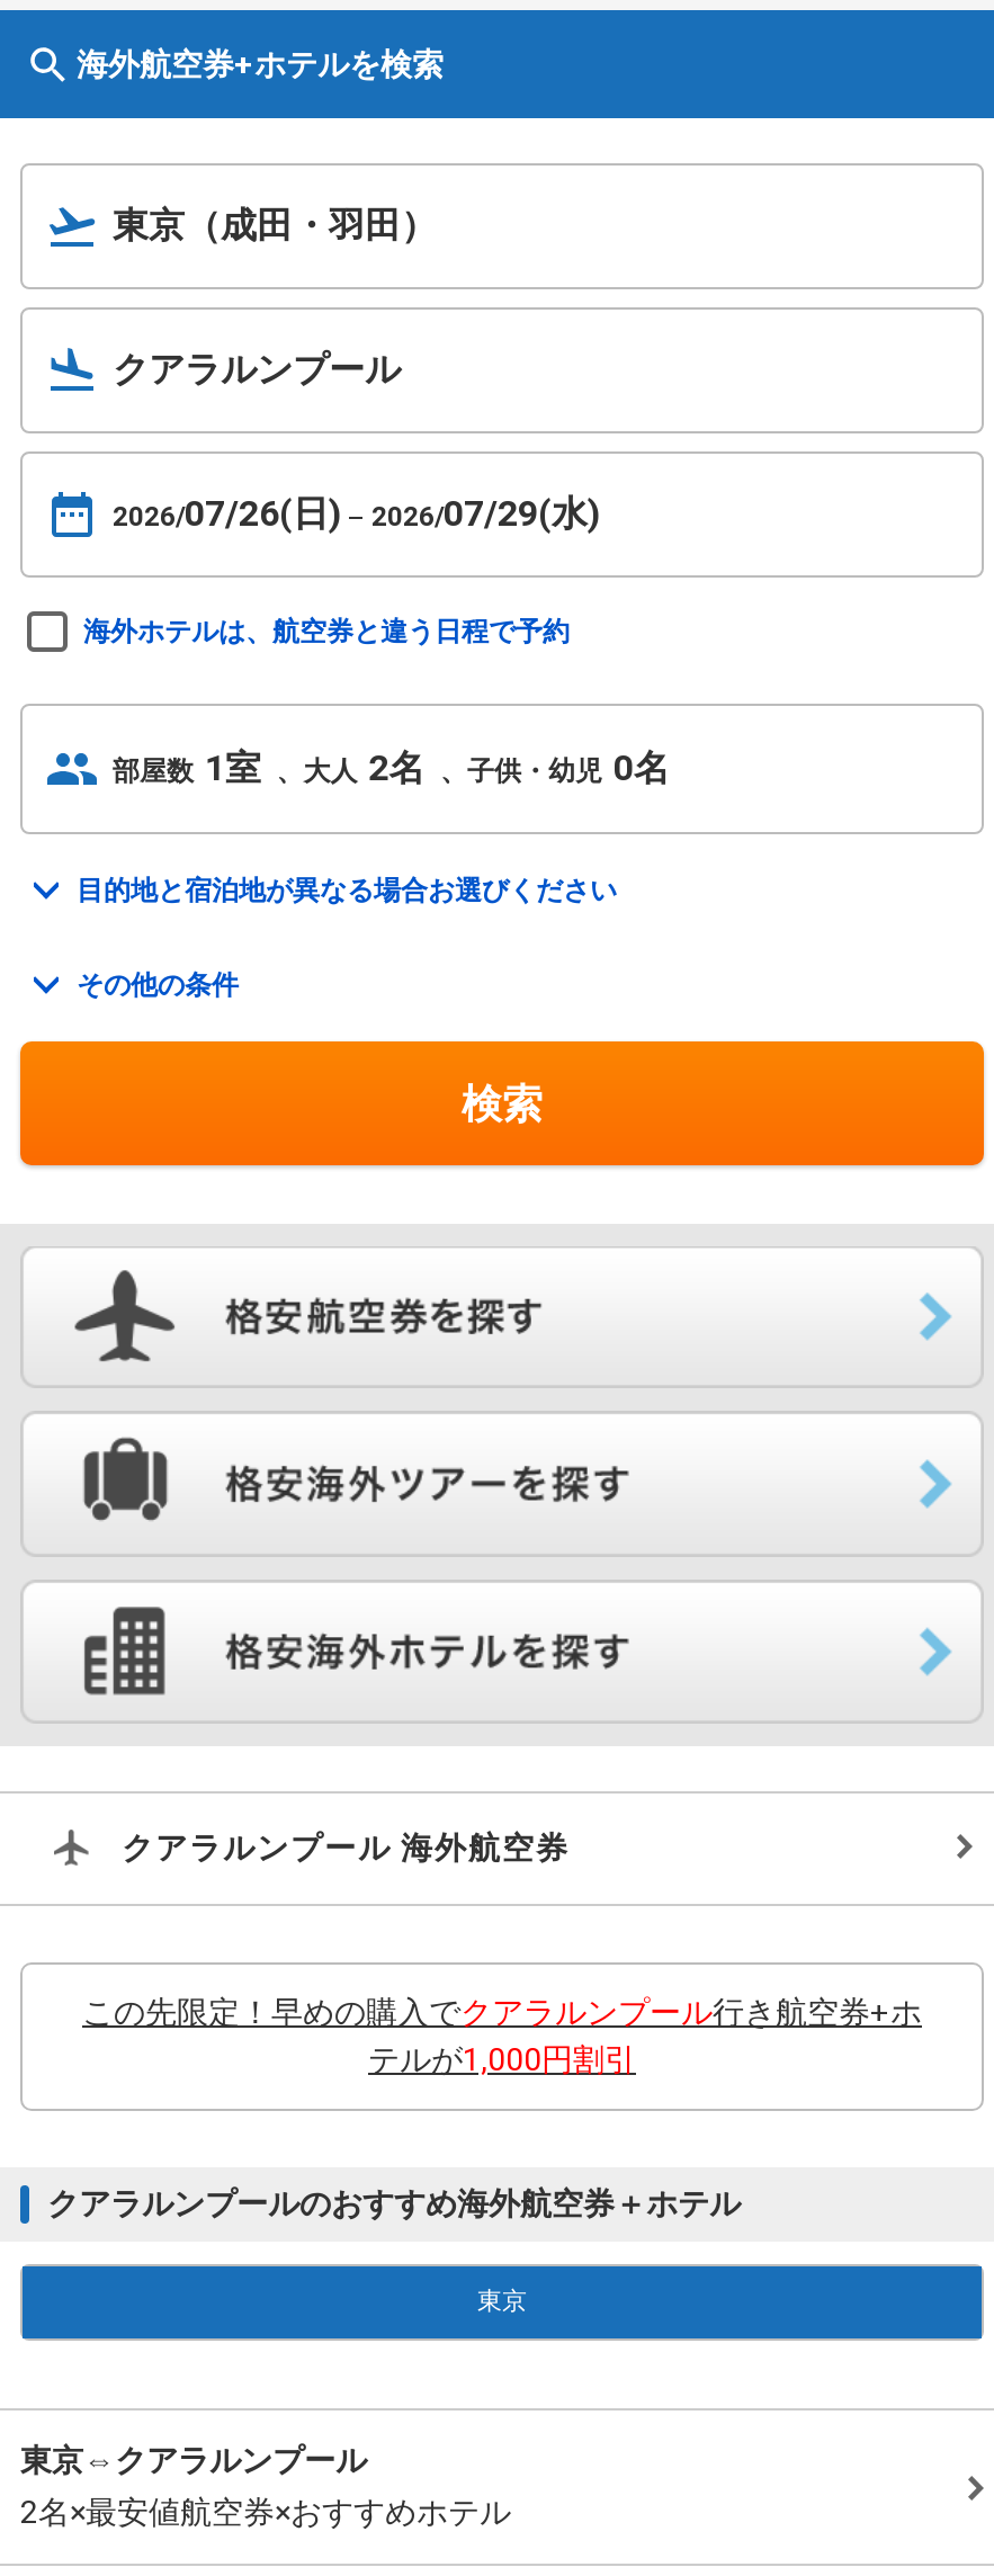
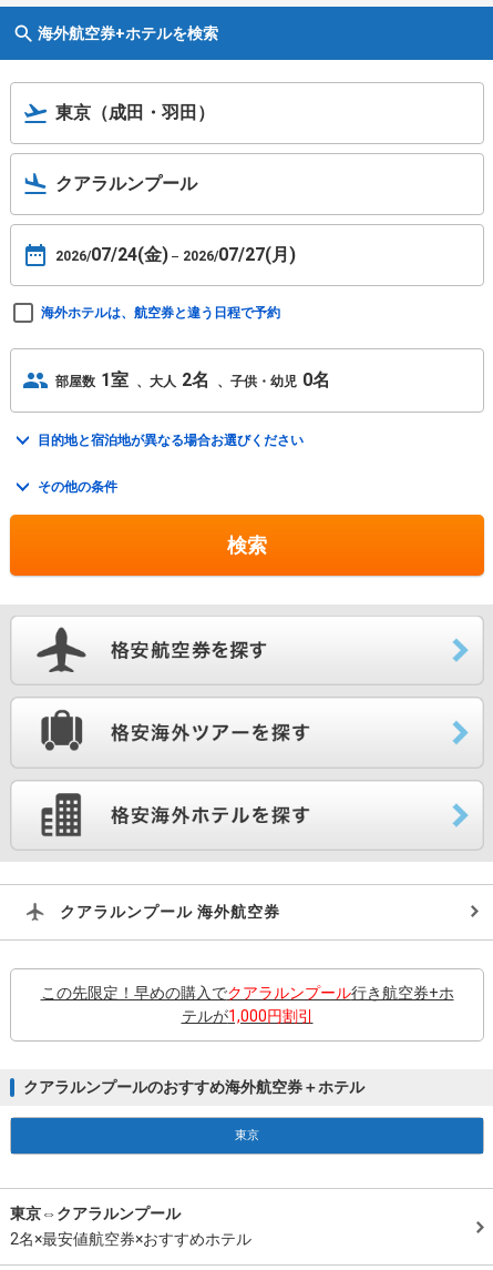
- 2026/07/26(日)
- 2026/07/29(水)
+ 2026/07/24(金)
+ 2026/07/27(月)
